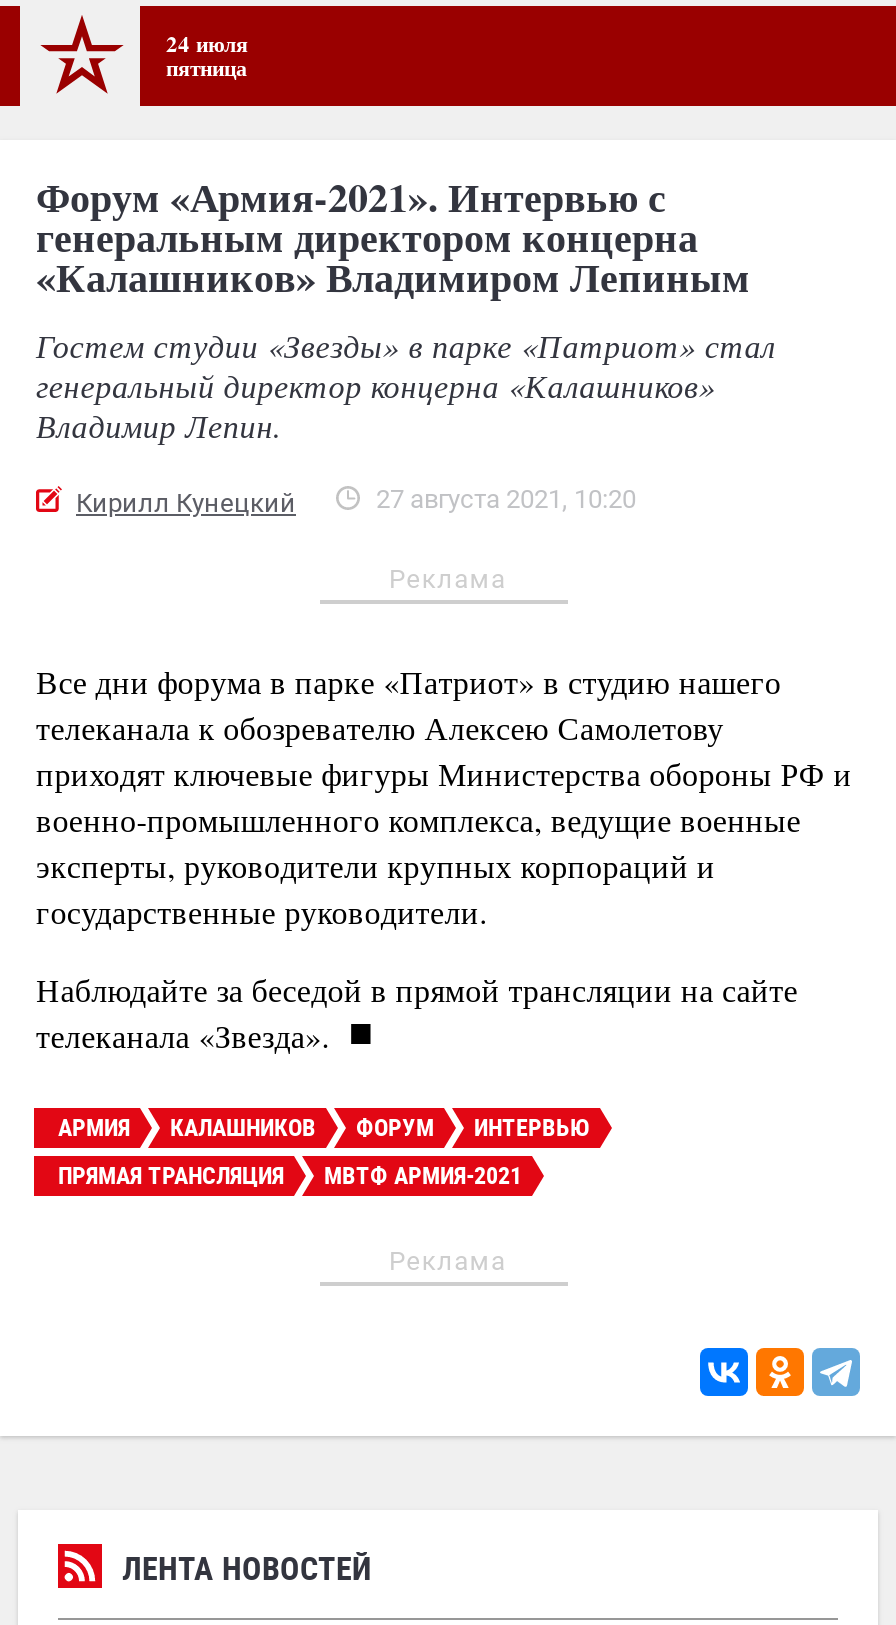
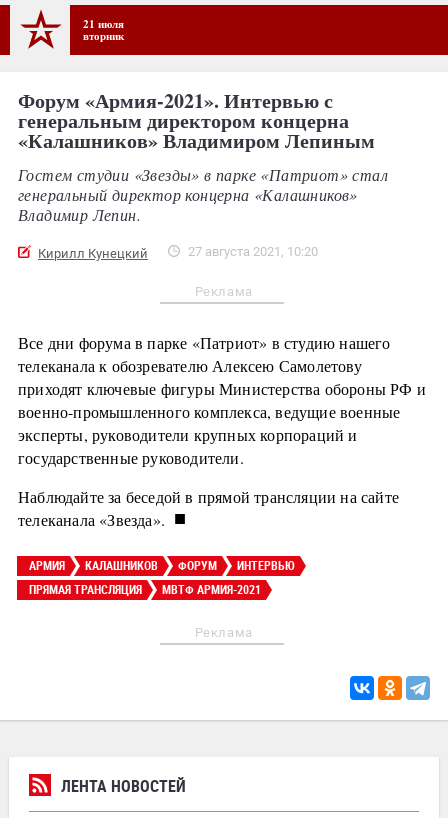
- 24 июля
- пятница
+ 21 июля
+ вторник
